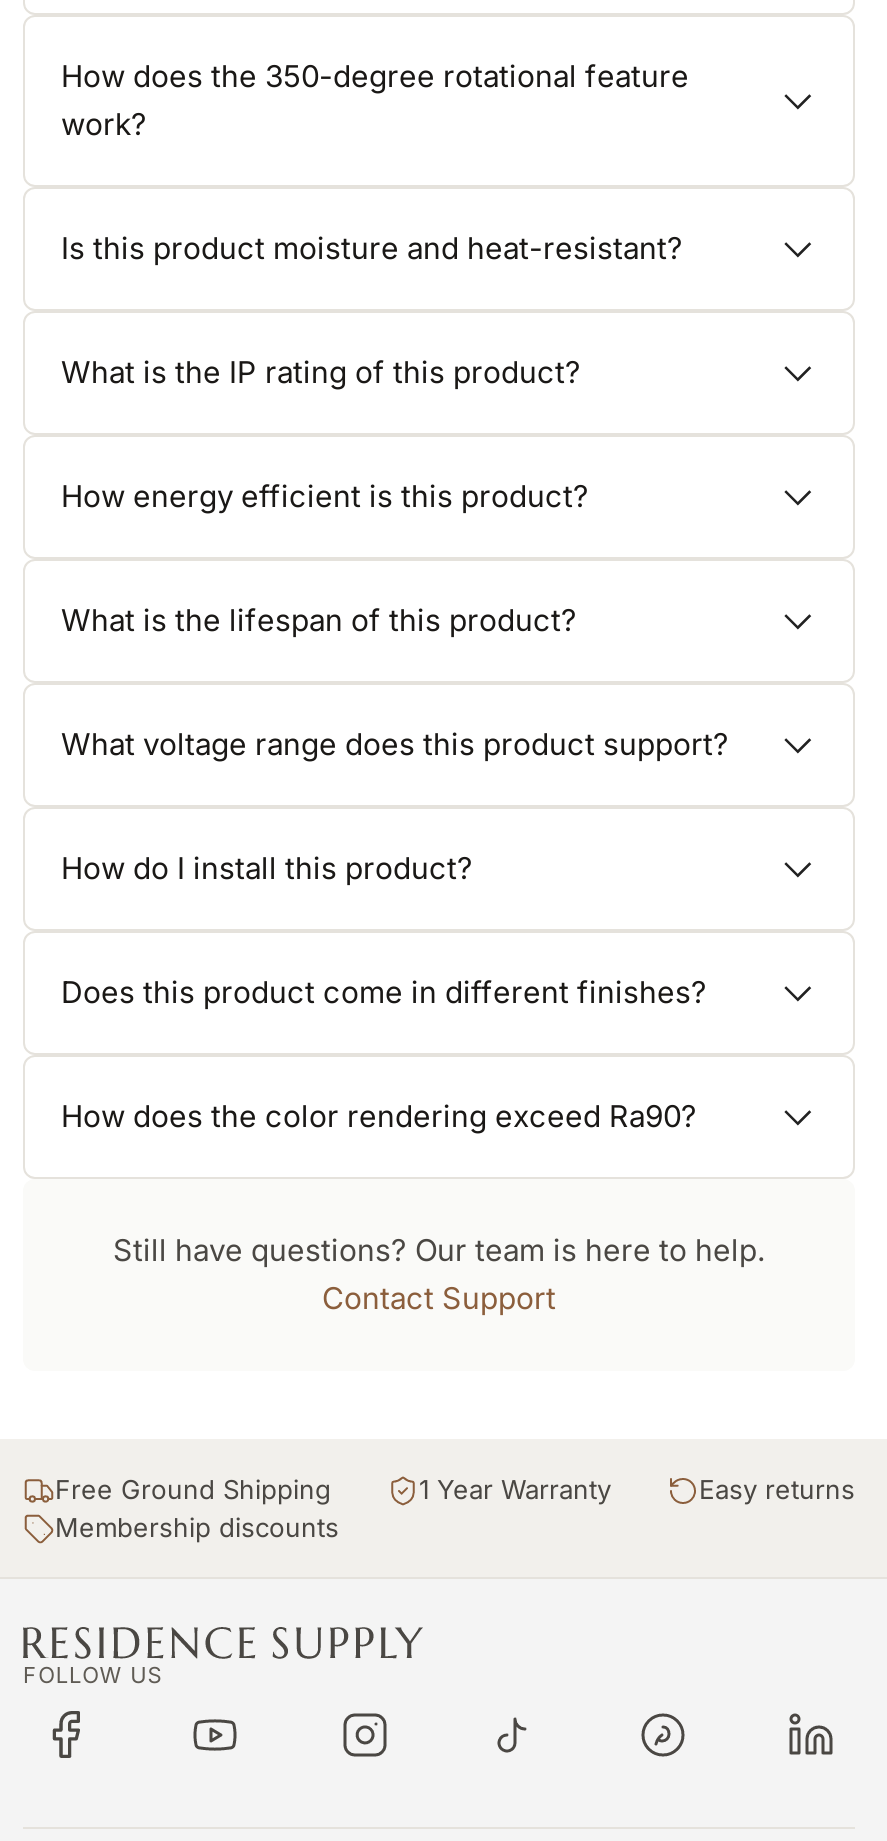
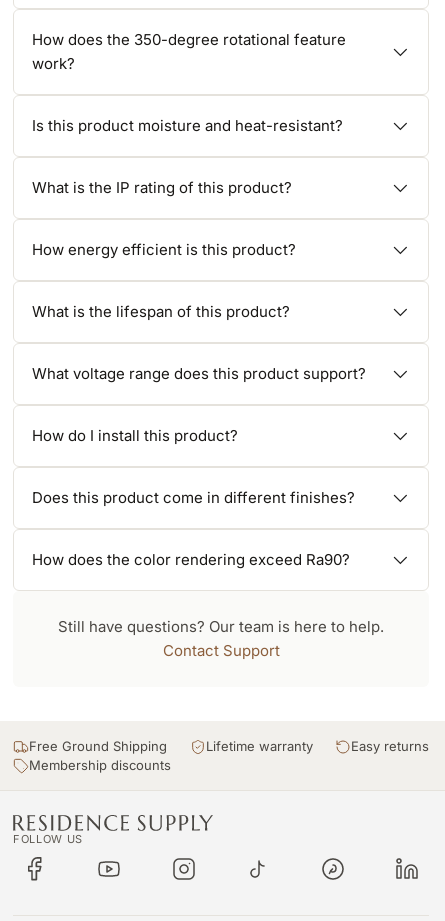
- 1 Year Warranty
+ Lifetime warranty
